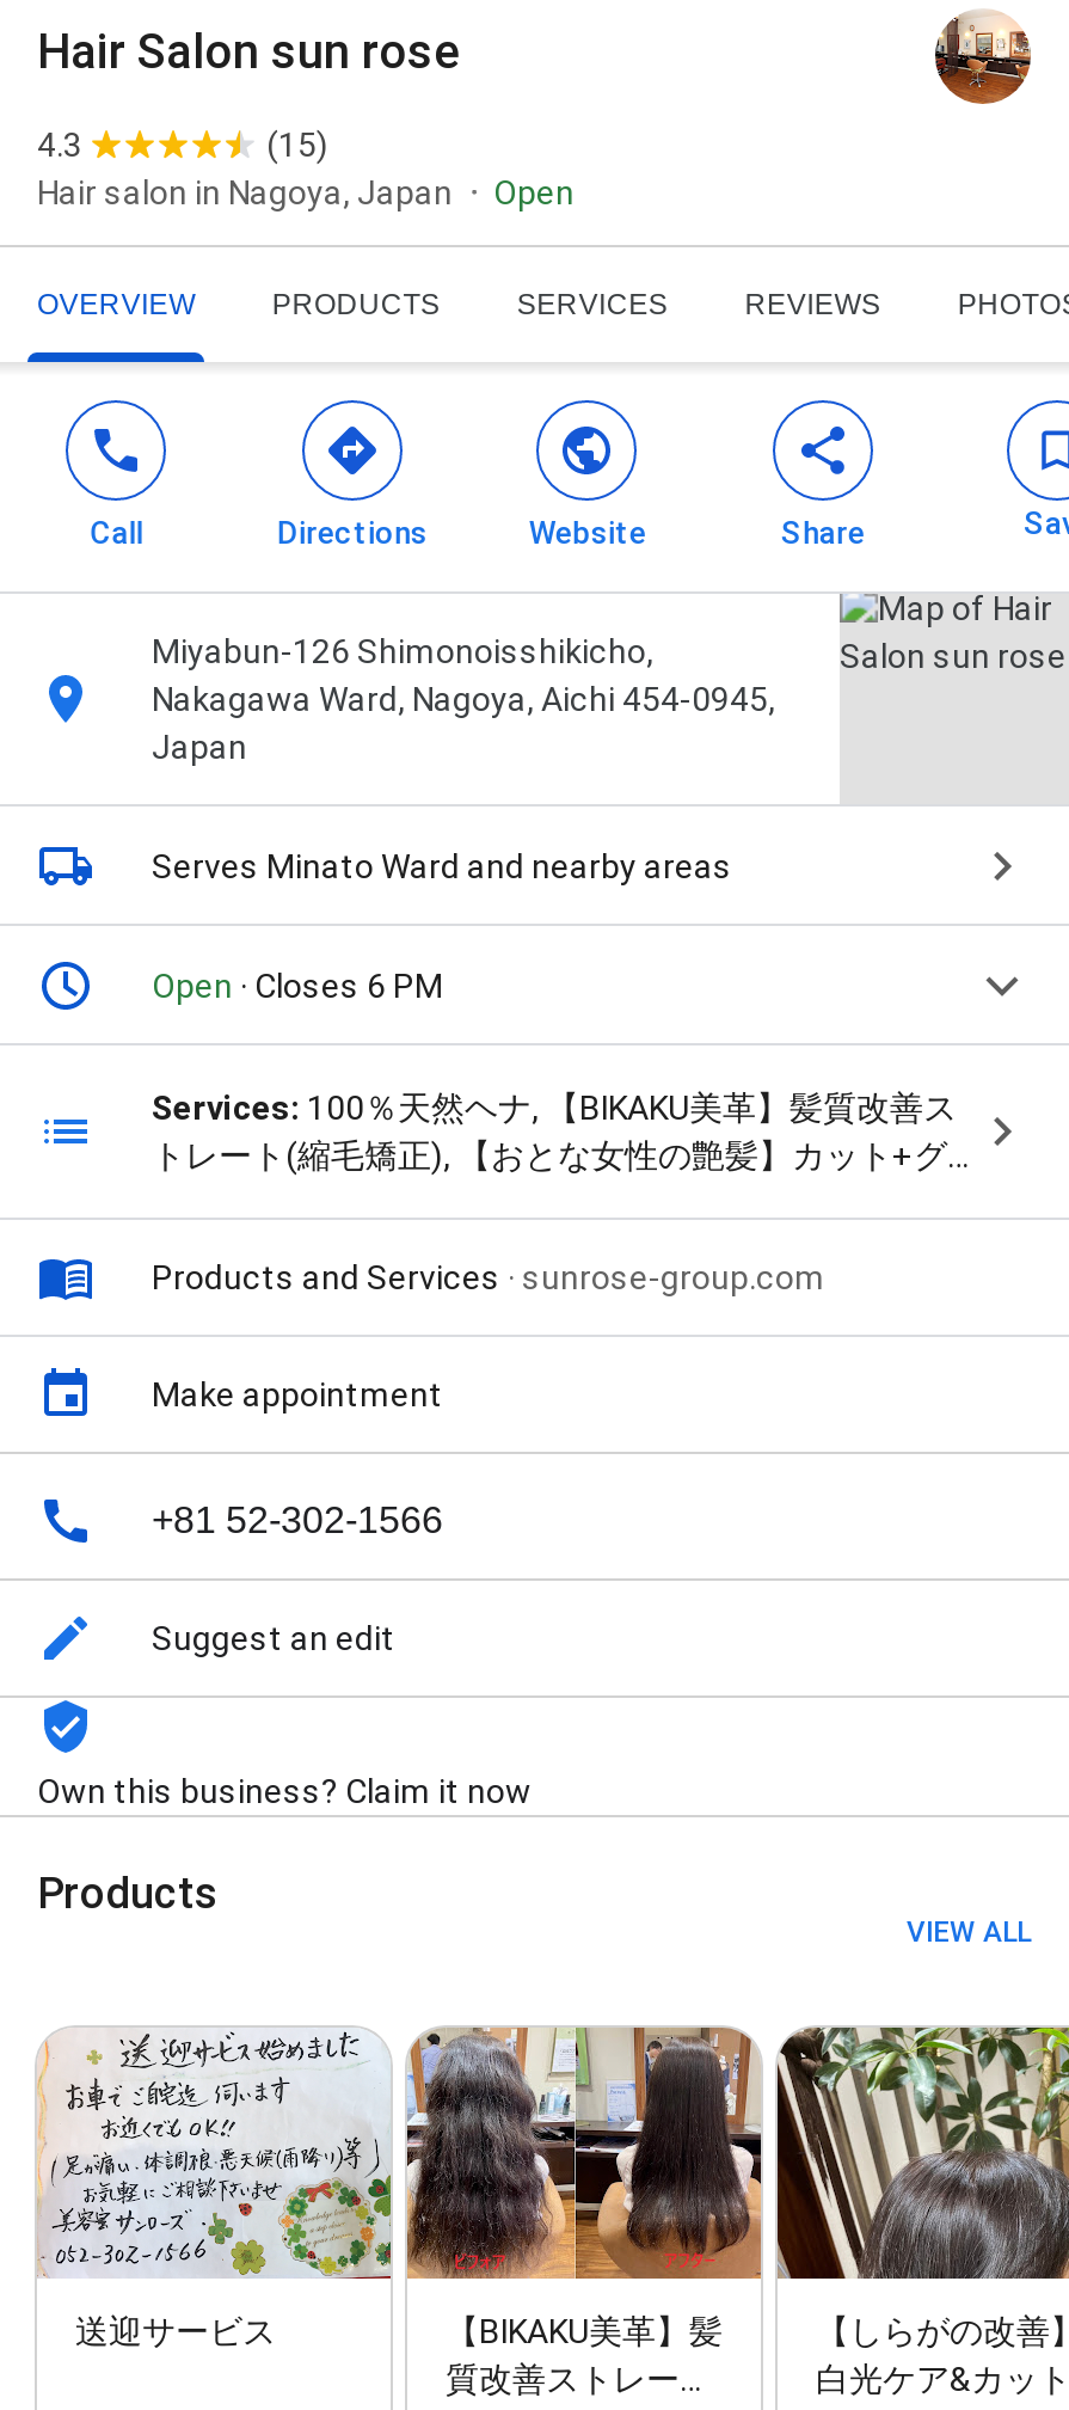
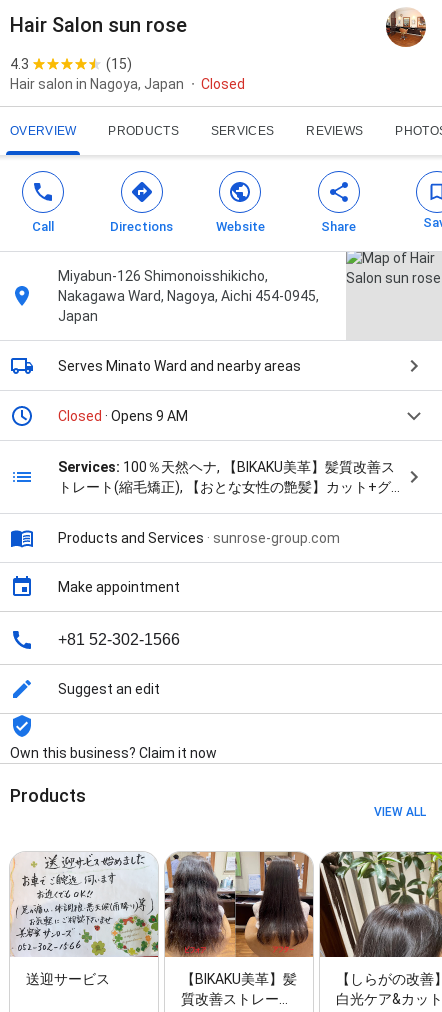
- Open
+ Closed

- Open · Closes 6 PM
+ Closed · Opens 9 AM
